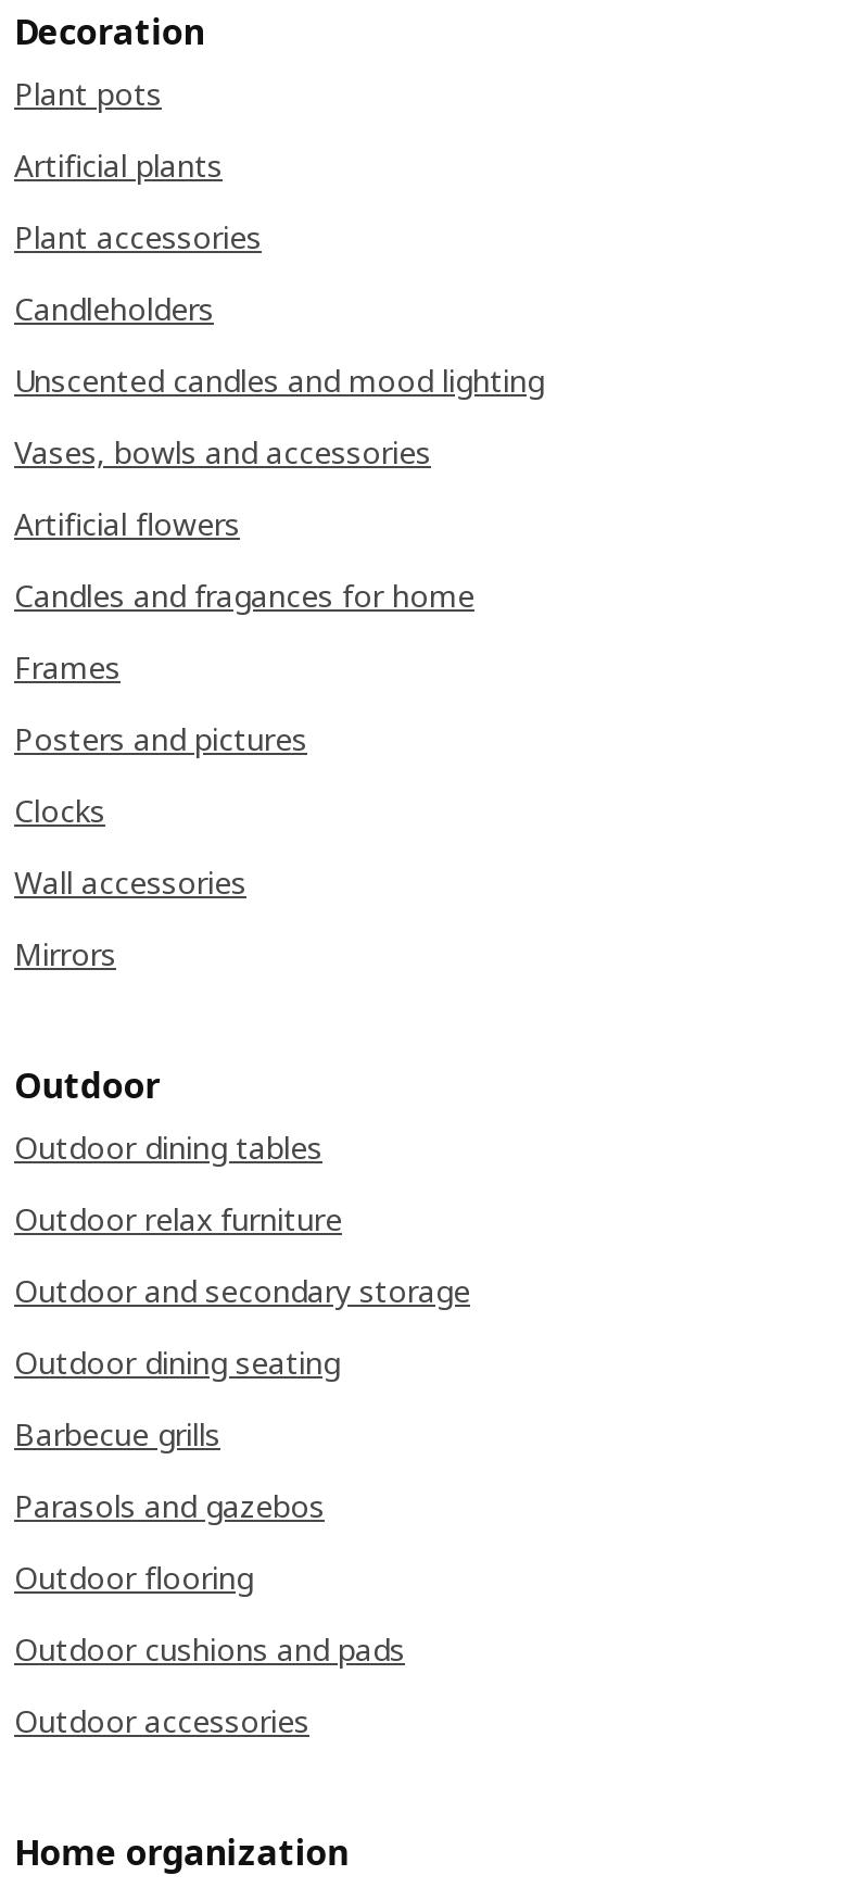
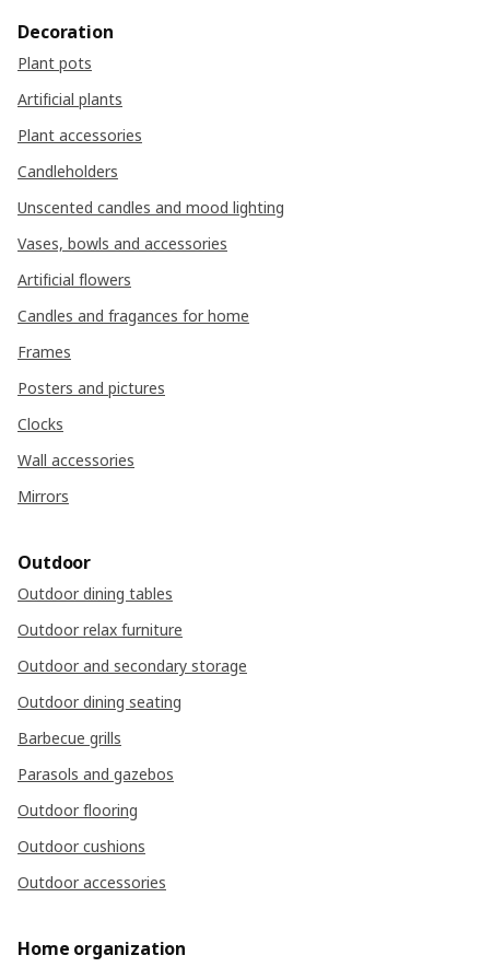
- Outdoor cushions and pads
+ Outdoor cushions
